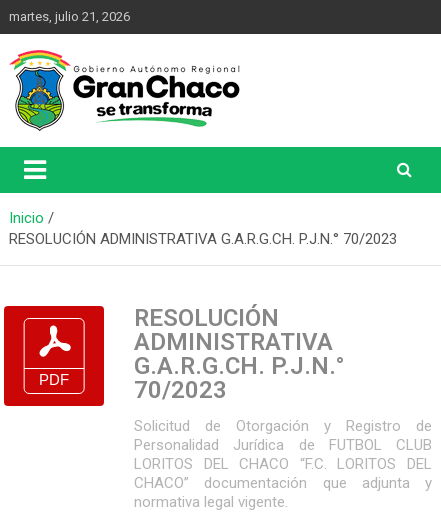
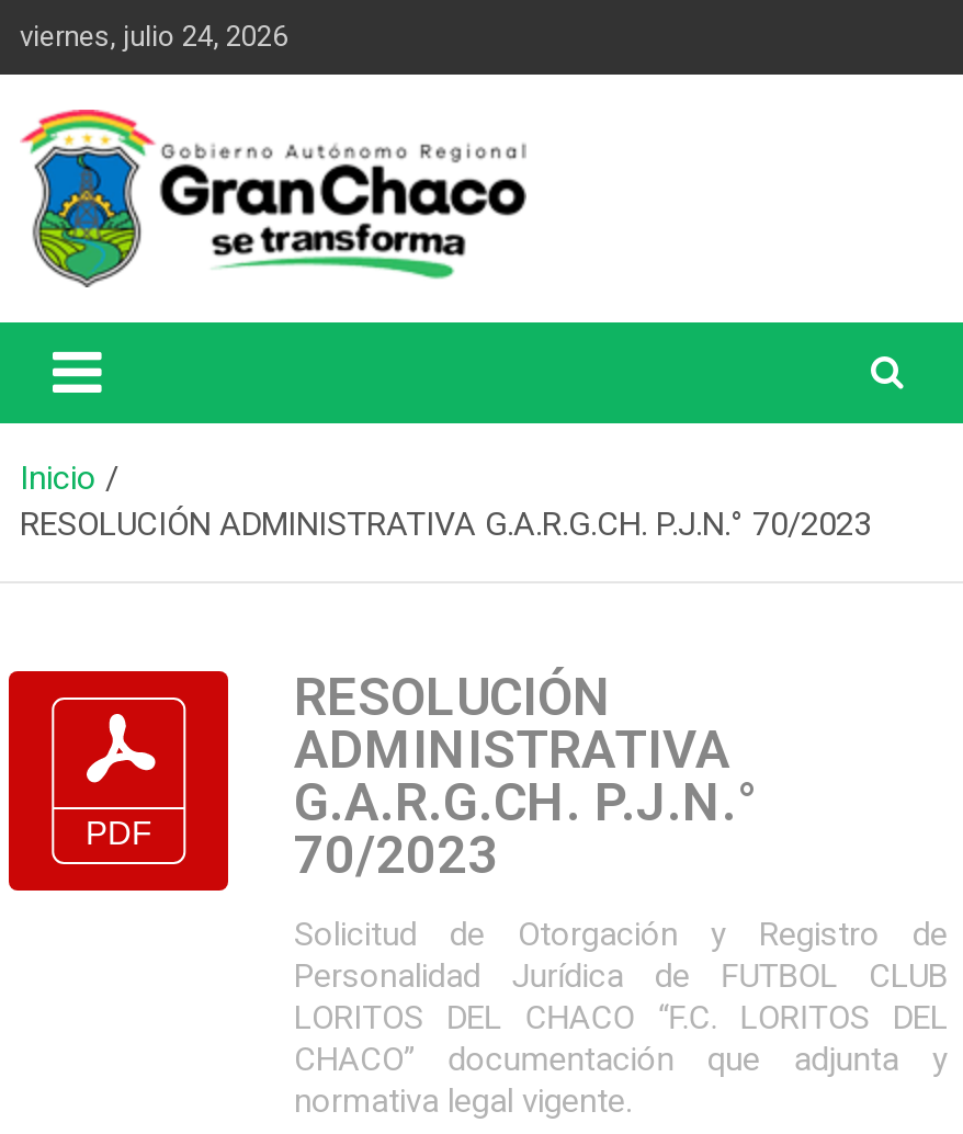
- martes, julio 21, 2026
+ viernes, julio 24, 2026
